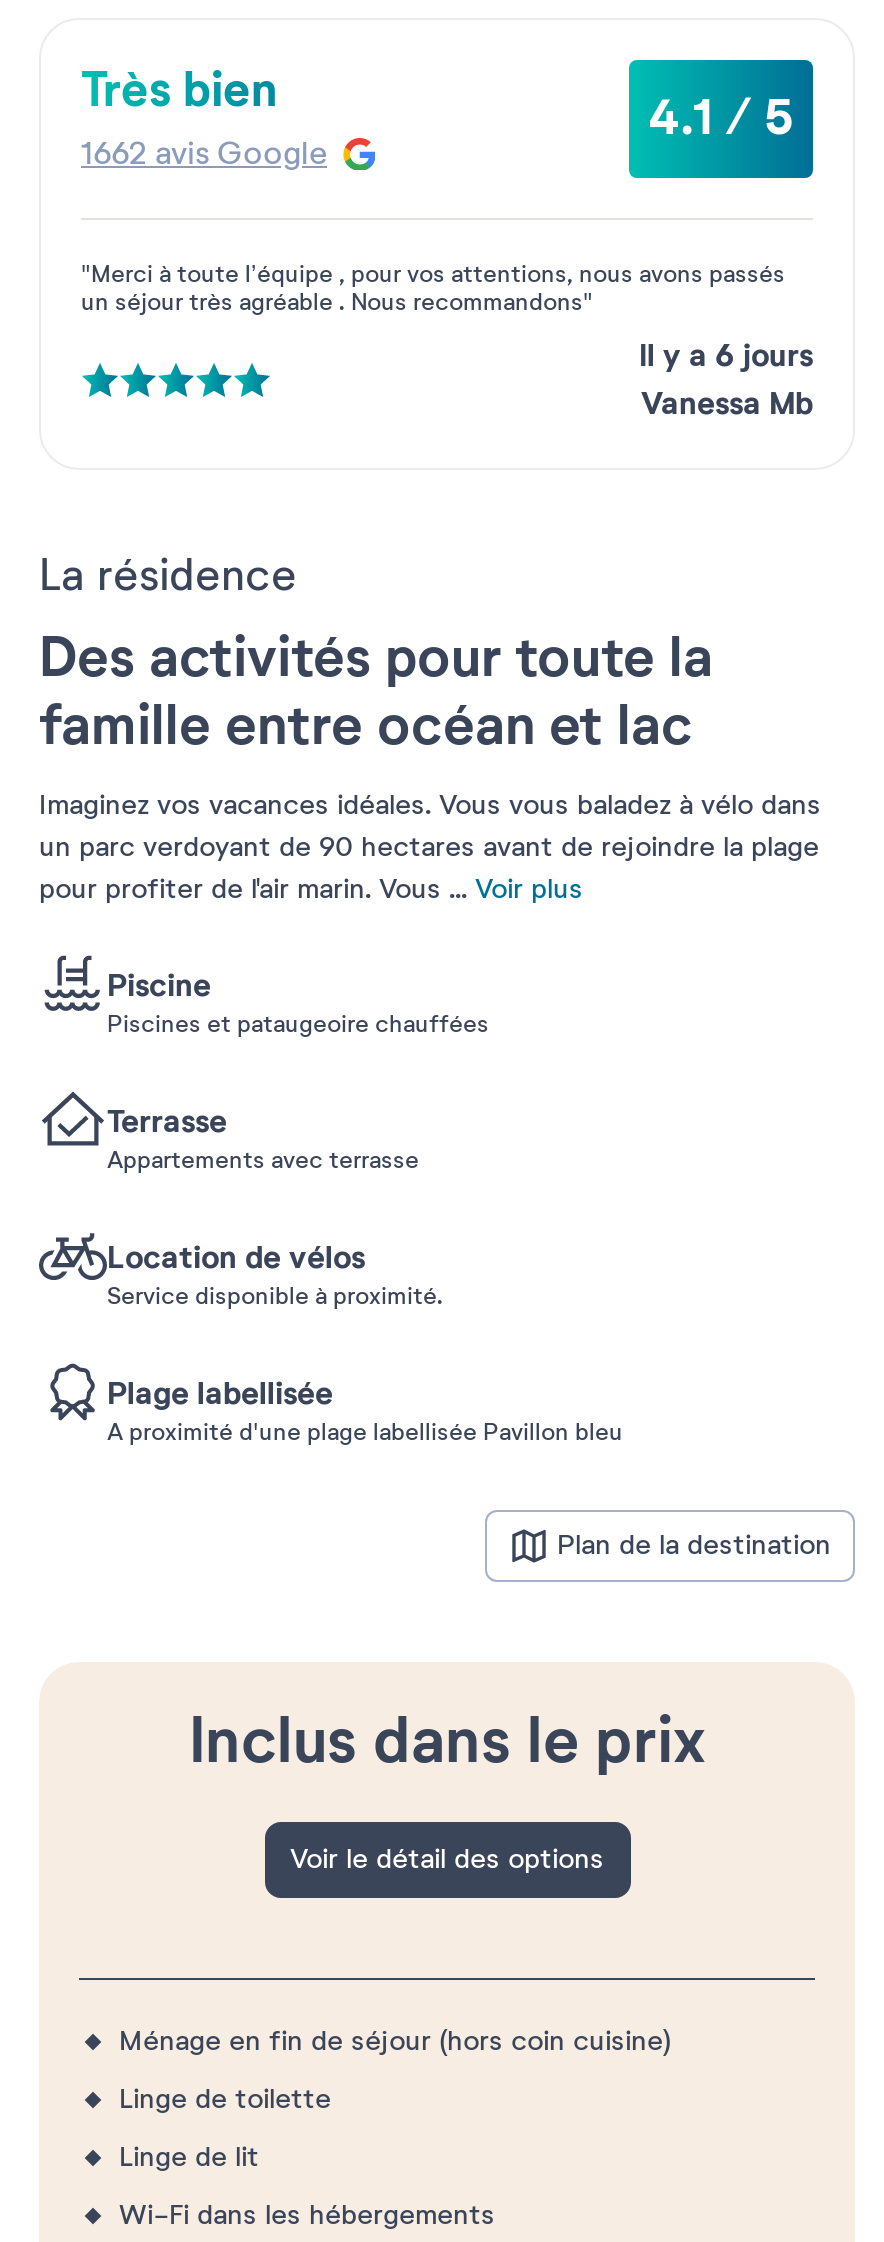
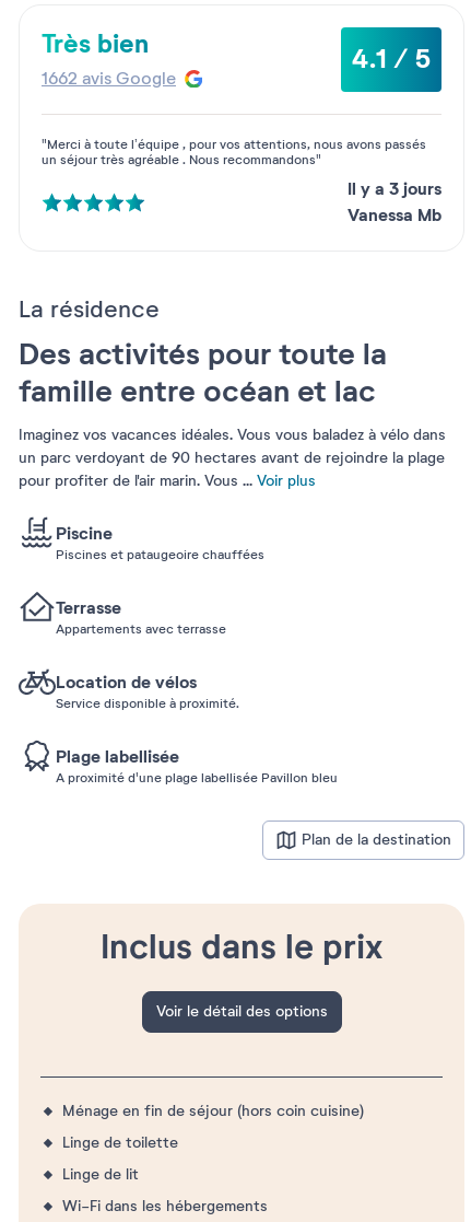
- Il y a 6 jours
+ Il y a 3 jours
